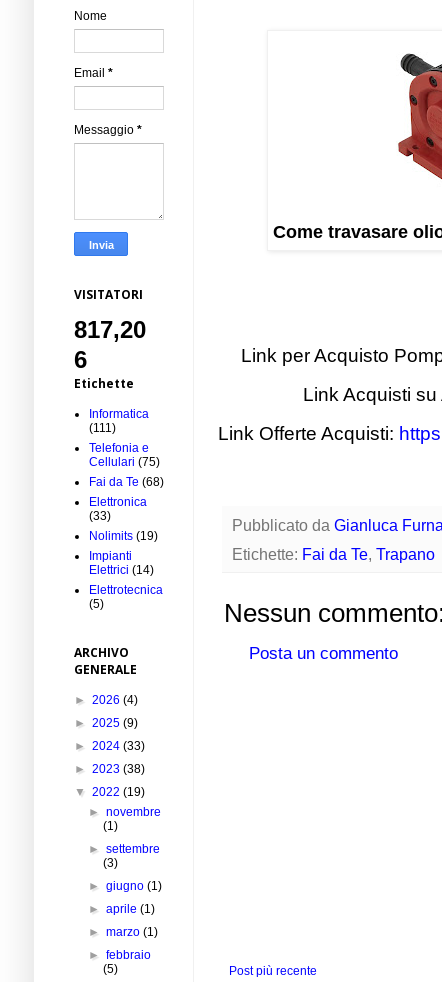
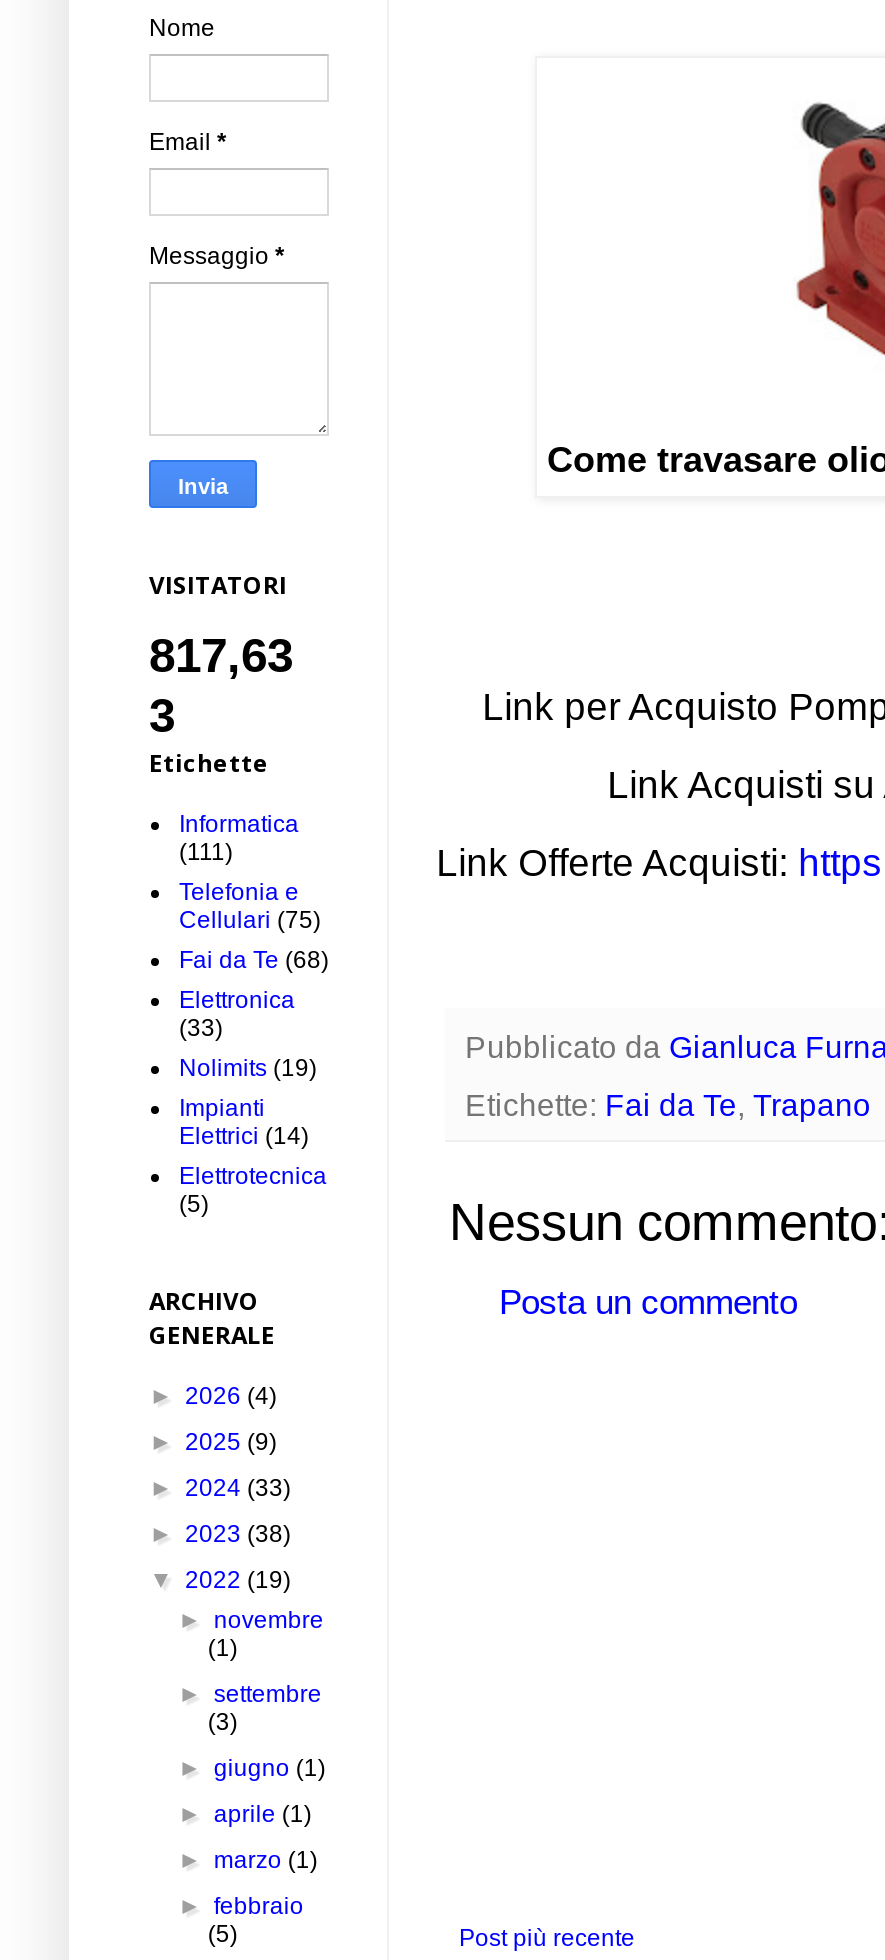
- 817,20
+ 817,63

- 6
+ 3
